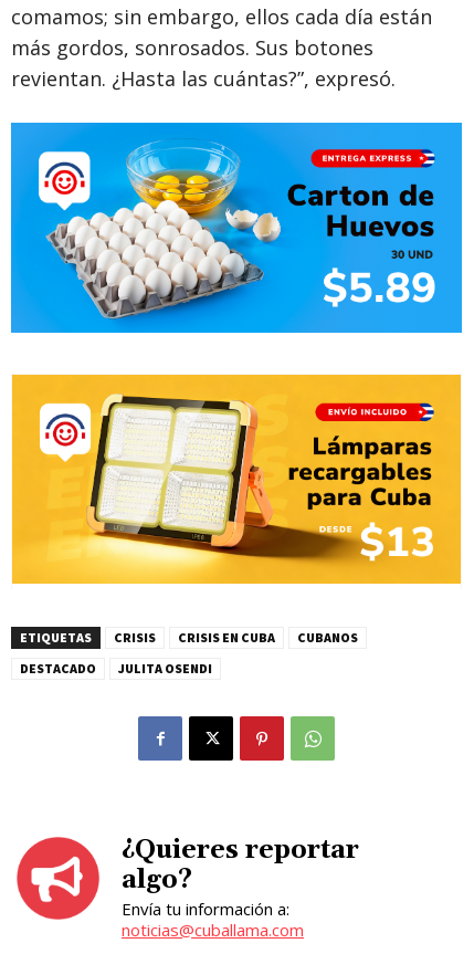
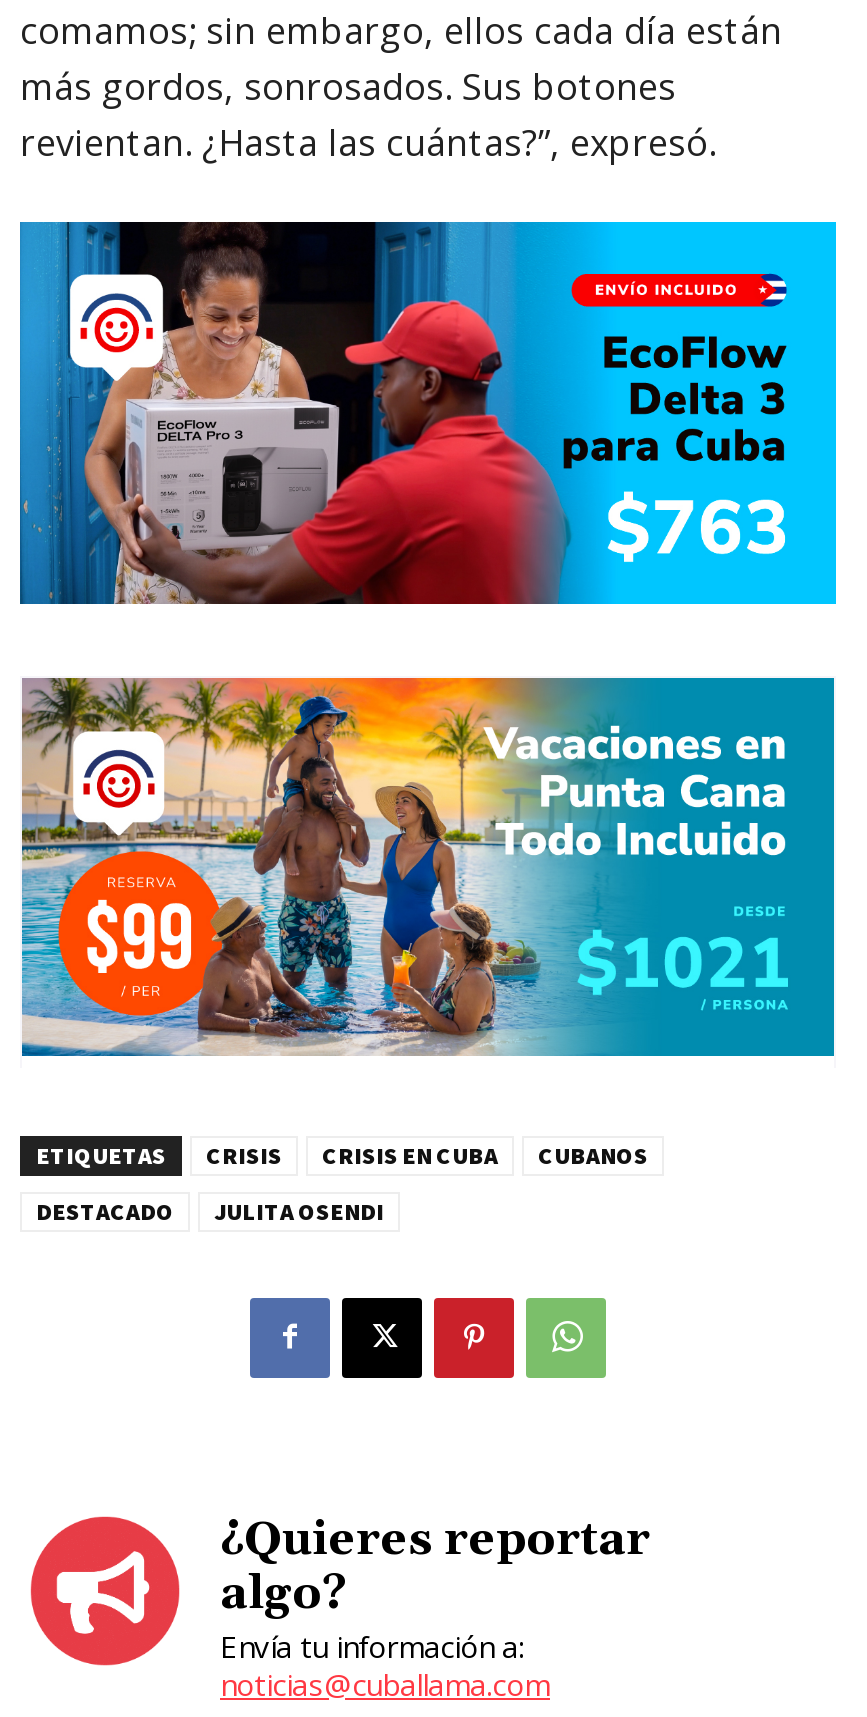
- [image]
+ [image]

- [image]
+ [image]
